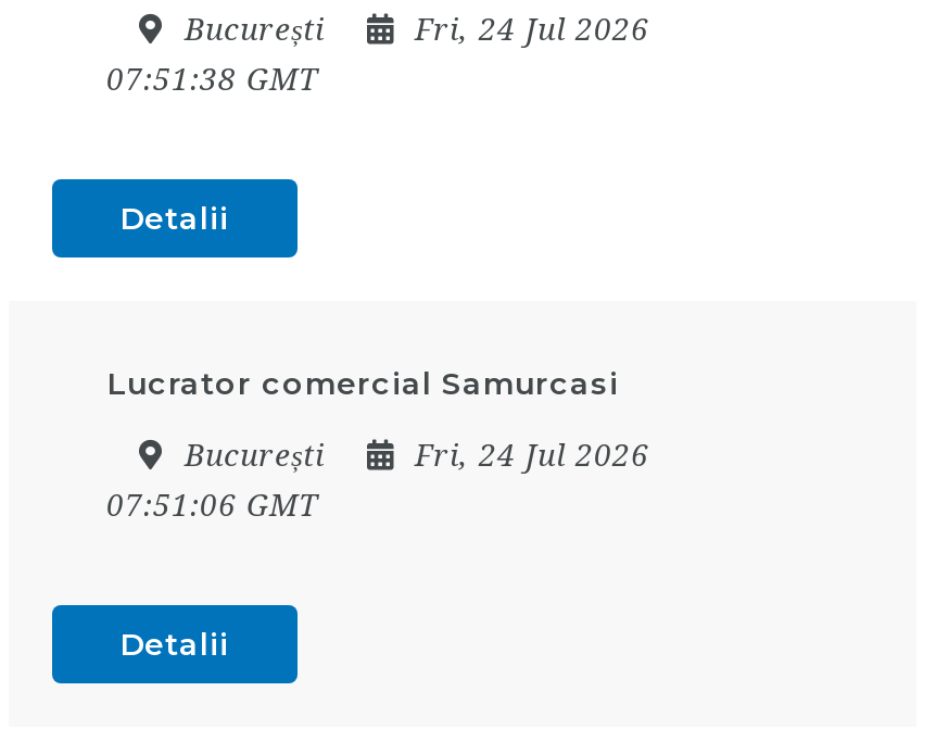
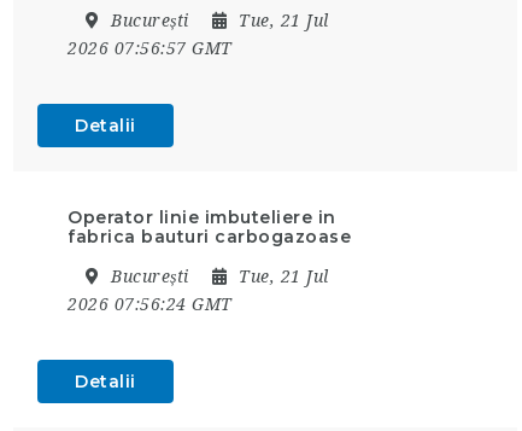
- Fri, 24 Jul 2026
- 07:51:38 GMT
+ Tue, 21 Jul
+ 2026 07:56:57 GMT

- Lucrator comercial Samurcasi
+ Operator linie imbuteliere in
+ fabrica bauturi carbogazoase

- Fri, 24 Jul 2026
- 07:51:06 GMT
+ Tue, 21 Jul
+ 2026 07:56:24 GMT
